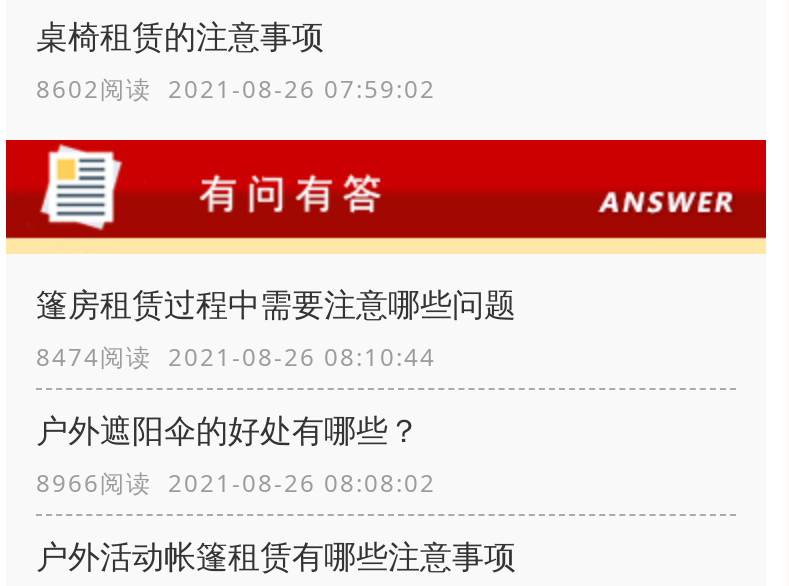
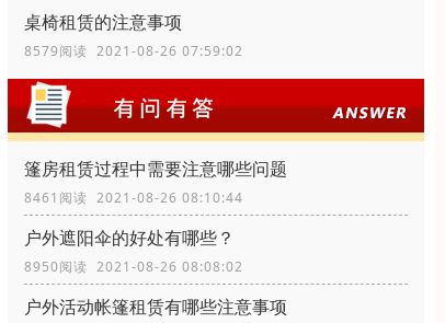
- 8602阅读 2021-08-26 07:59:02
+ 8579阅读 2021-08-26 07:59:02

- 8474阅读 2021-08-26 08:10:44
+ 8461阅读 2021-08-26 08:10:44

- 8966阅读 2021-08-26 08:08:02
+ 8950阅读 2021-08-26 08:08:02
